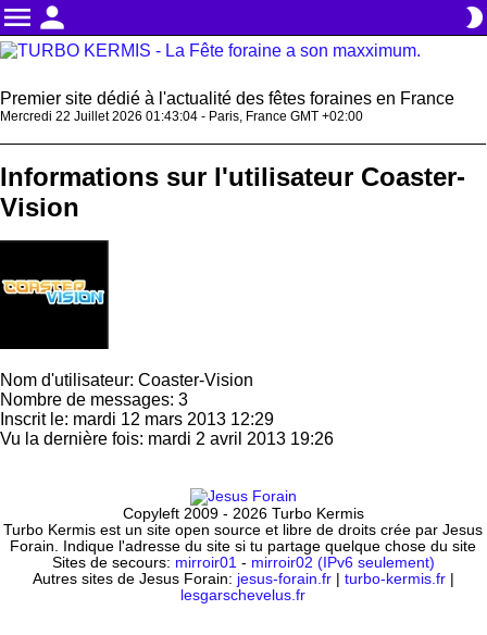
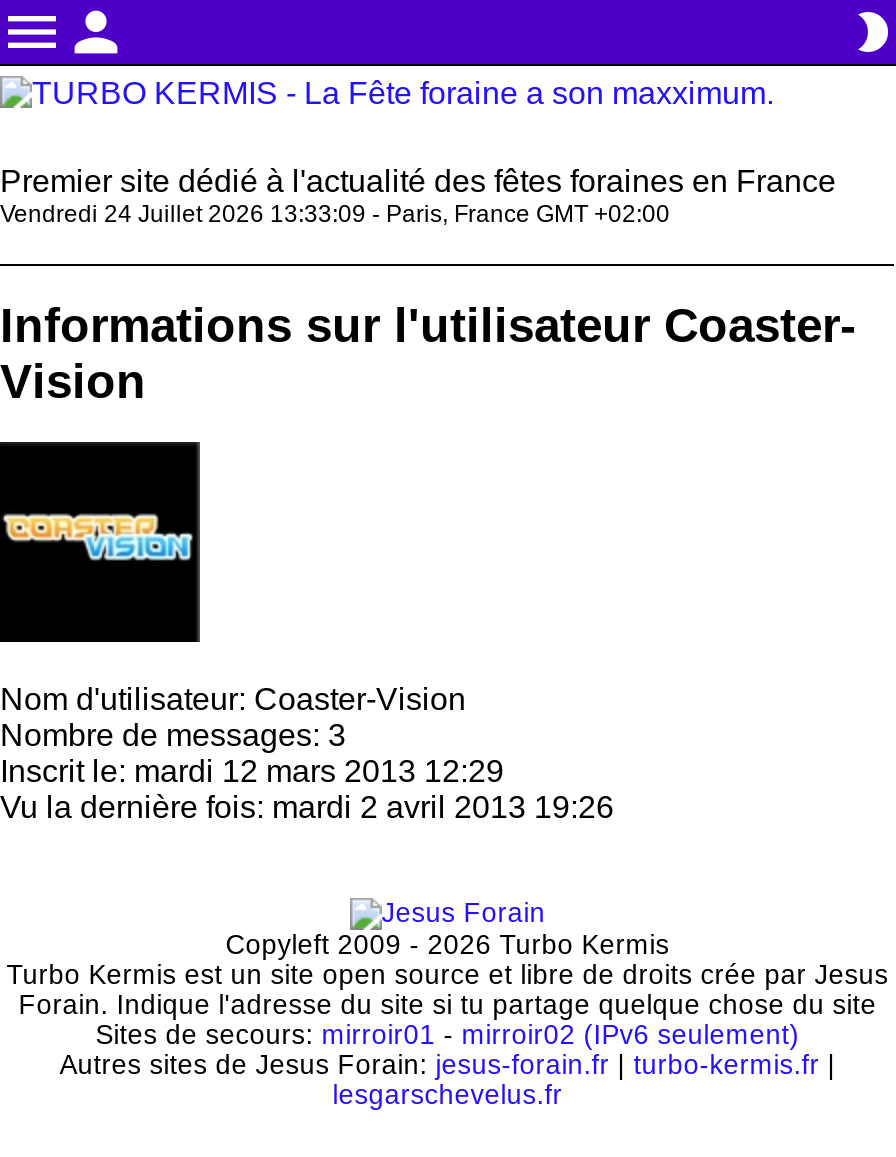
- Mercredi 22 Juillet 2026 01:43:04 - Paris, France GMT +02:00
+ Vendredi 24 Juillet 2026 13:33:09 - Paris, France GMT +02:00
